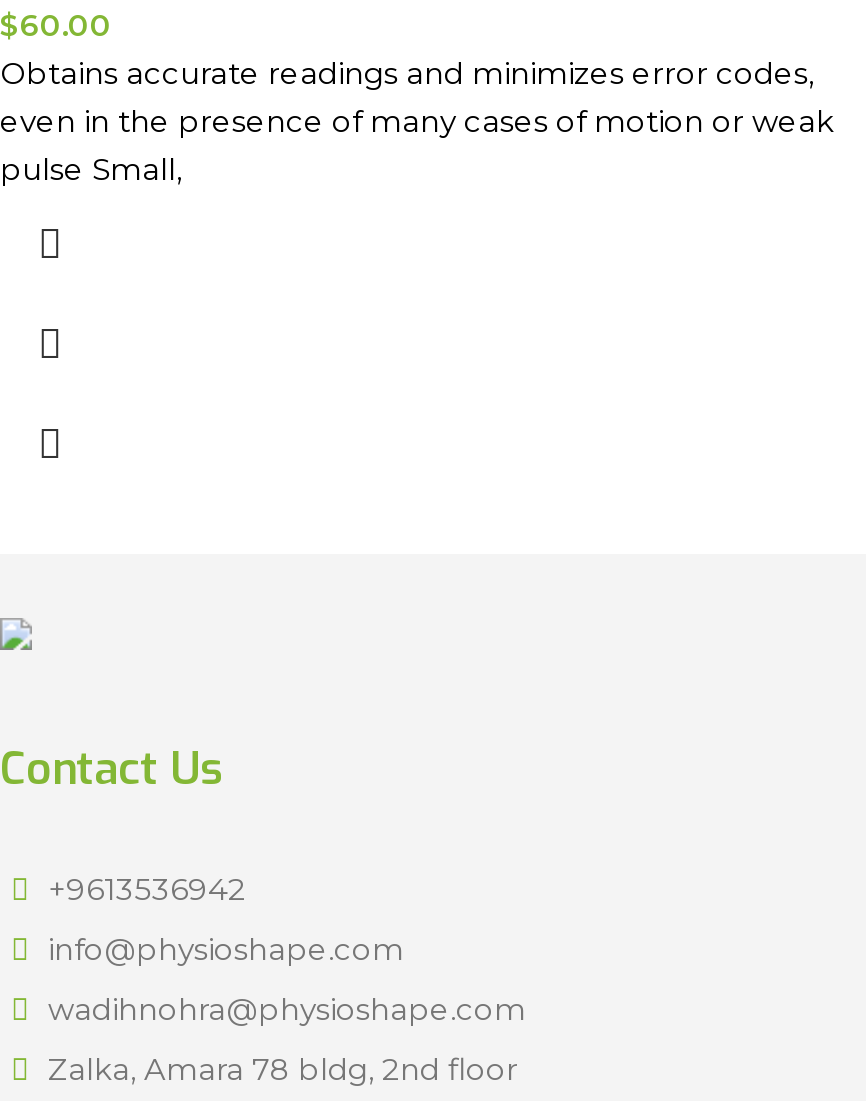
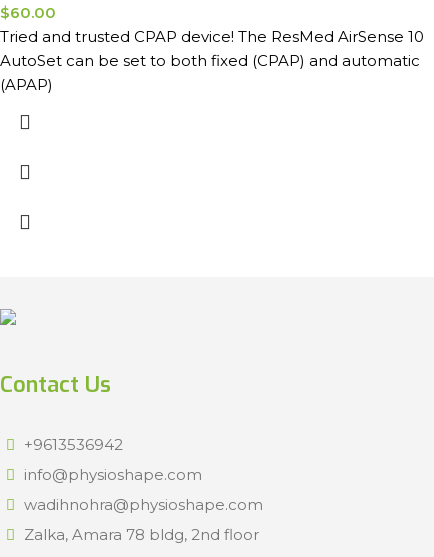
- Obtains accurate readings and minimizes error codes,
- even in the presence of many cases of motion or weak
- pulse Small,
+ Tried and trusted CPAP device! The ResMed AirSense 10
+ AutoSet can be set to both fixed (CPAP) and automatic
+ (APAP)
